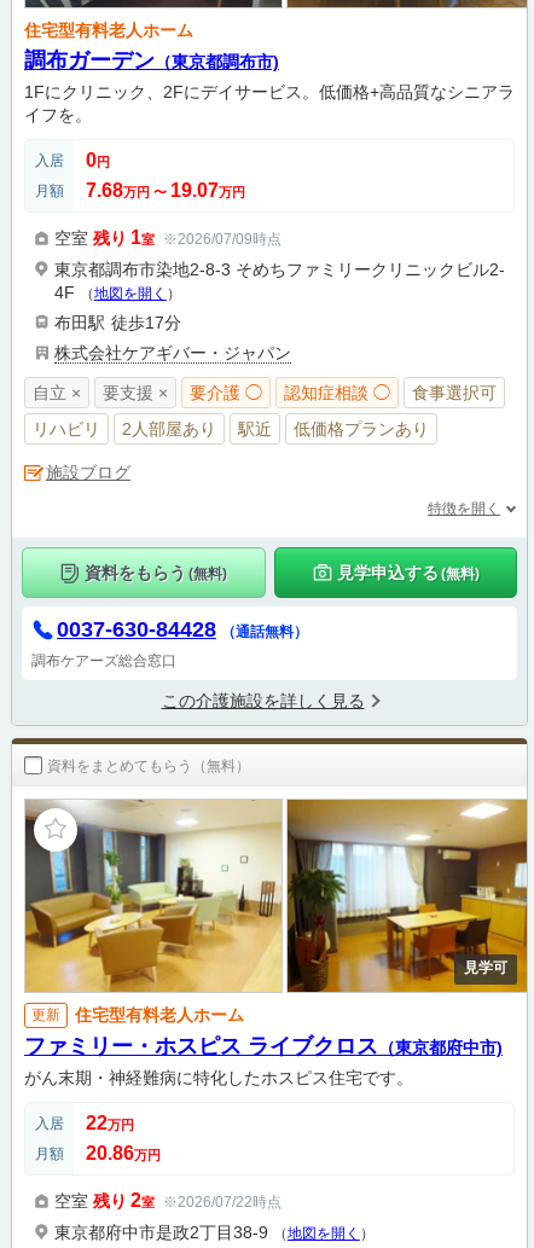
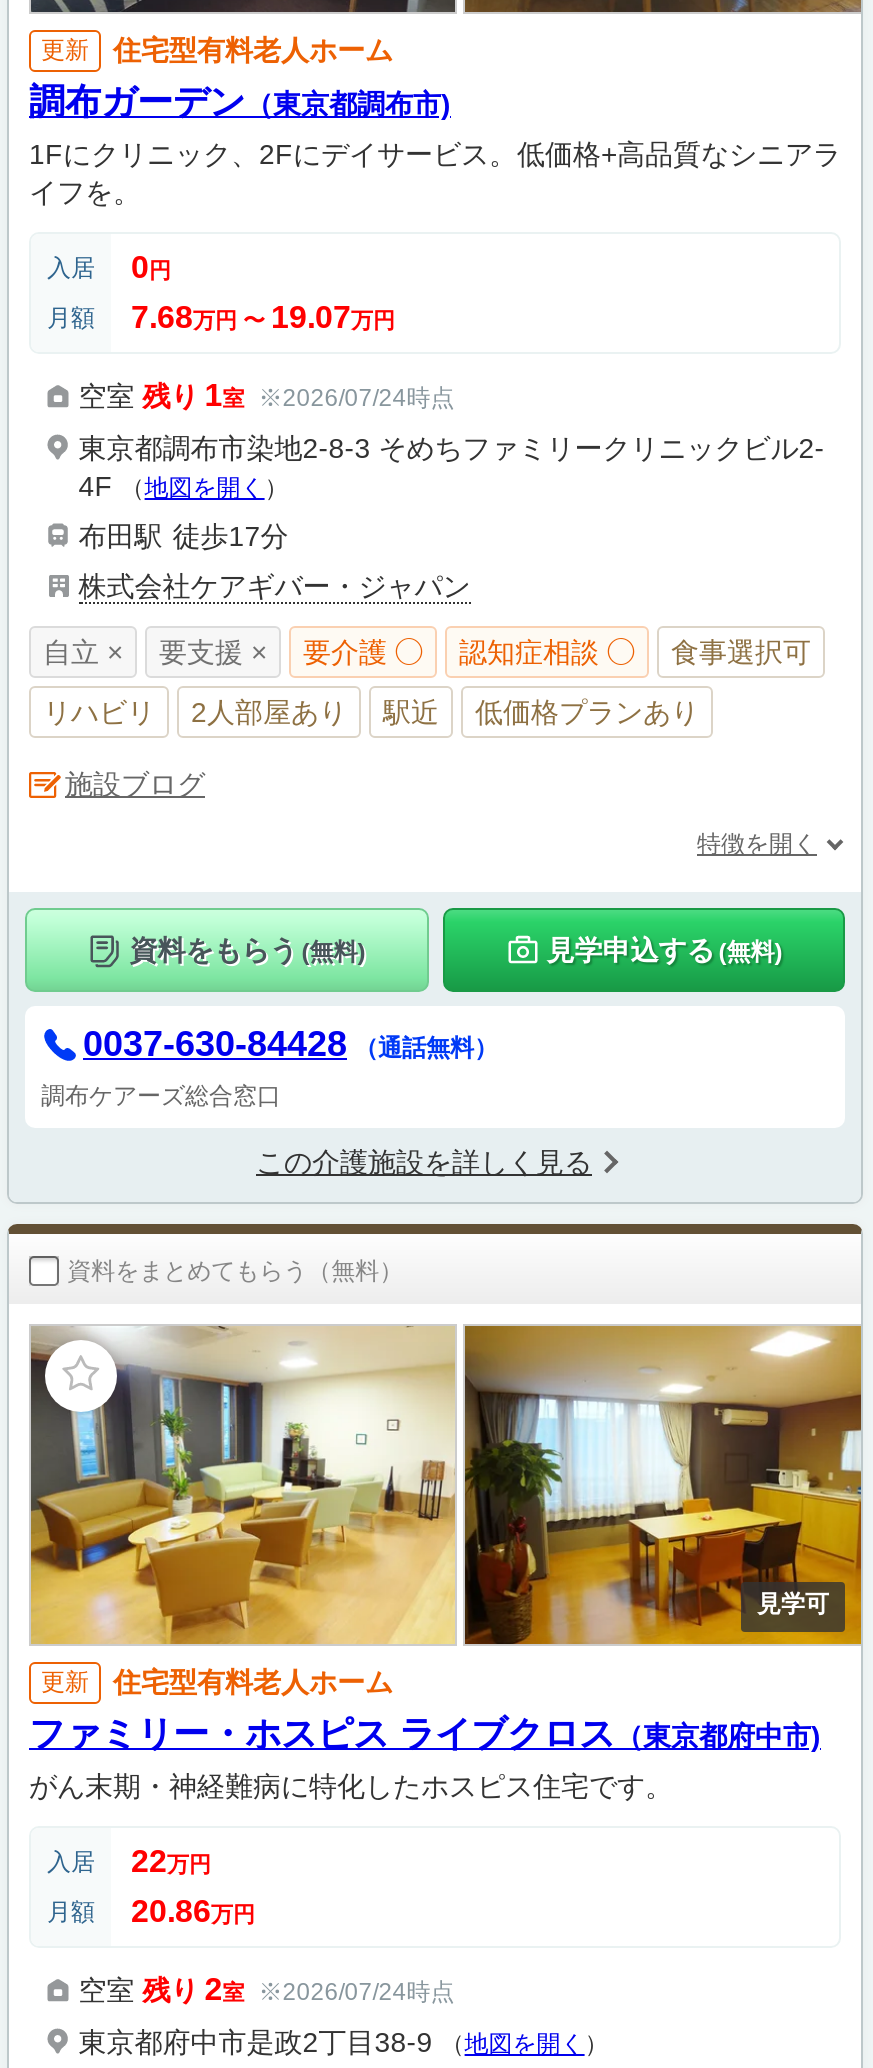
+ 更新

- 空室残り 1室 ※2026/07/09時点
+ 空室残り 1室 ※2026/07/24時点

- 空室残り 2室 ※2026/07/22時点
+ 空室残り 2室 ※2026/07/24時点
